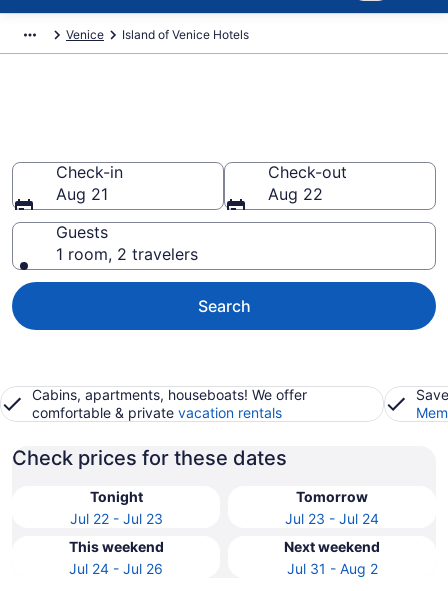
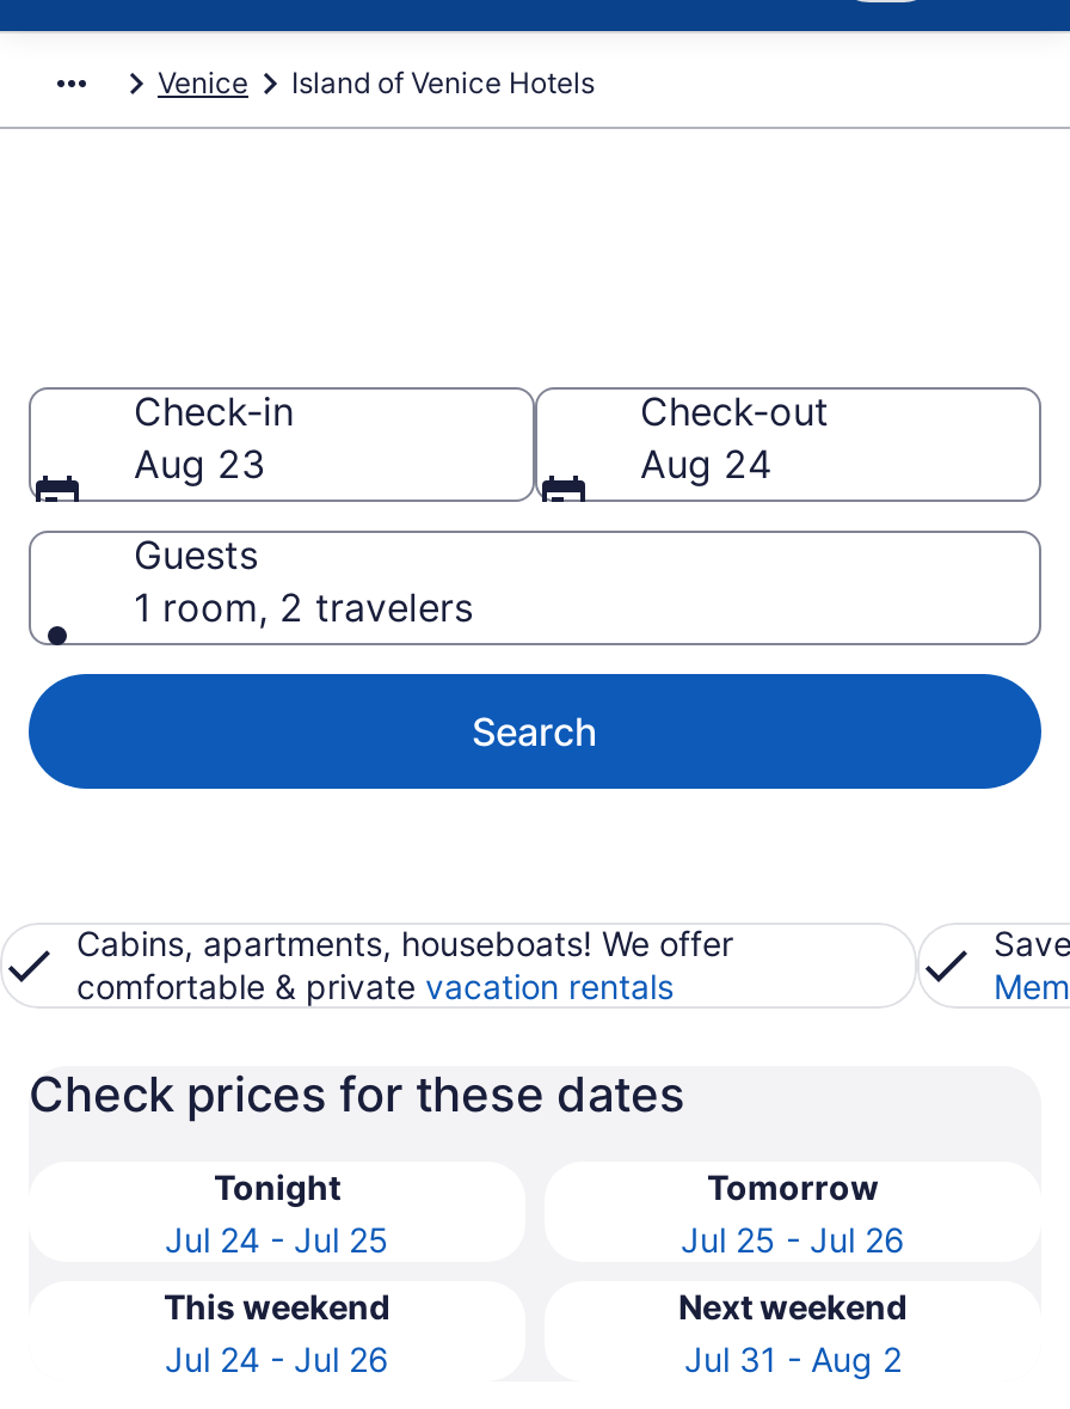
- Aug 21
+ Aug 23

- Aug 22
+ Aug 24

- Jul 22 - Jul 23
+ Jul 24 - Jul 25

- Jul 23 - Jul 24
+ Jul 25 - Jul 26
